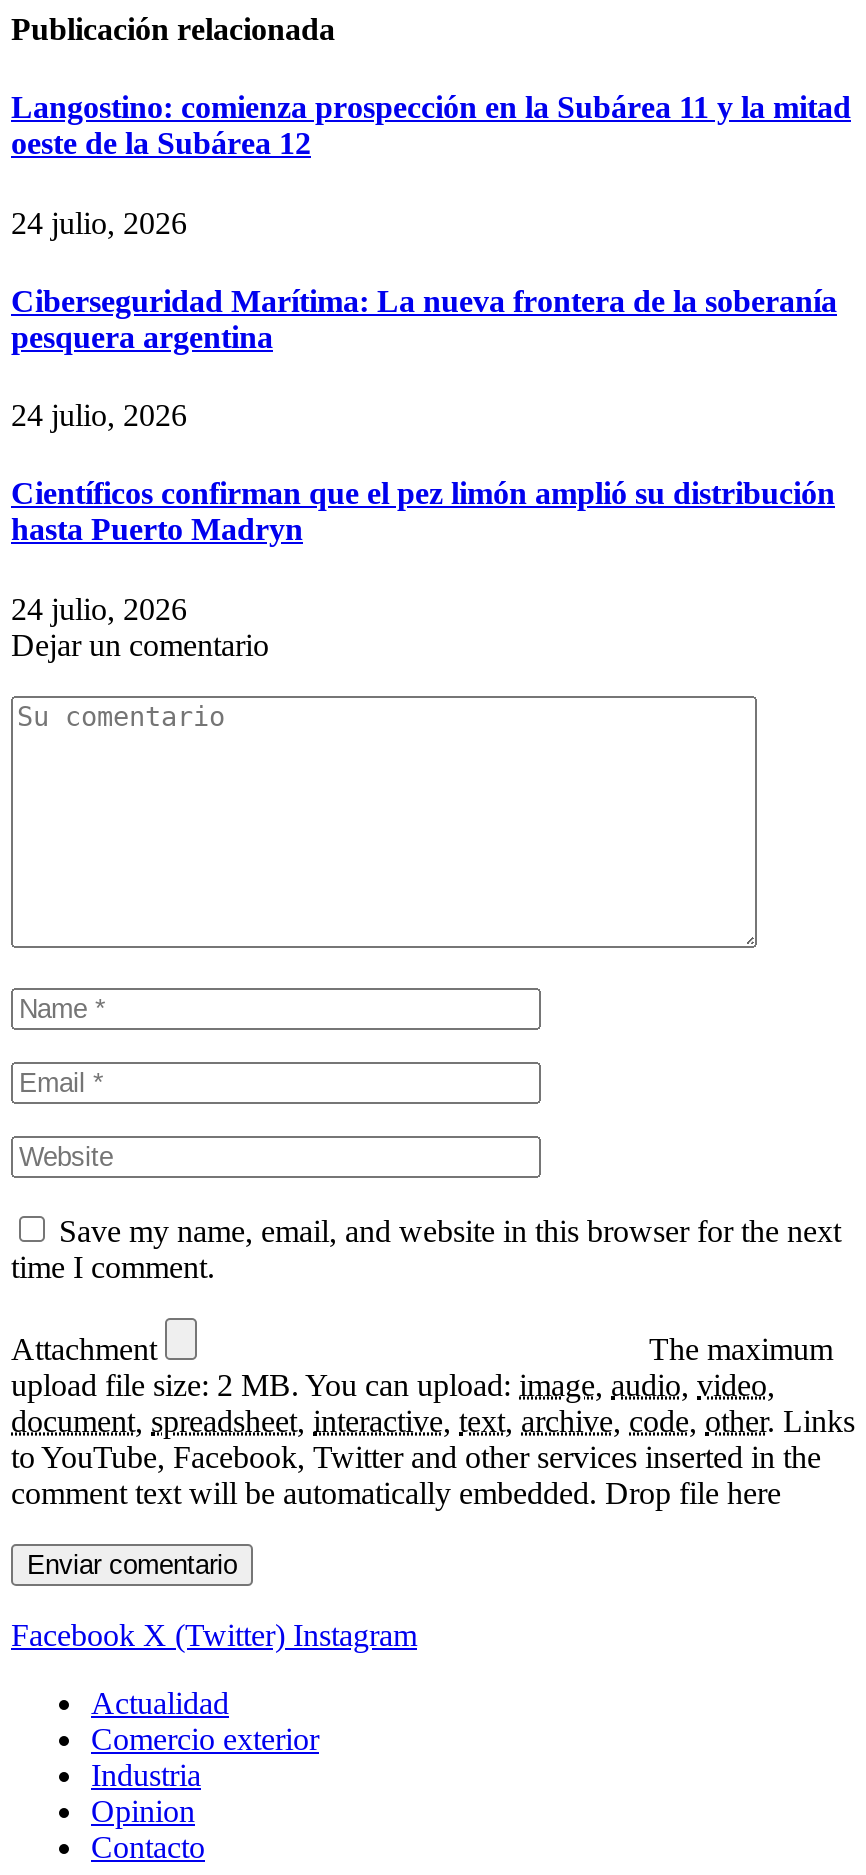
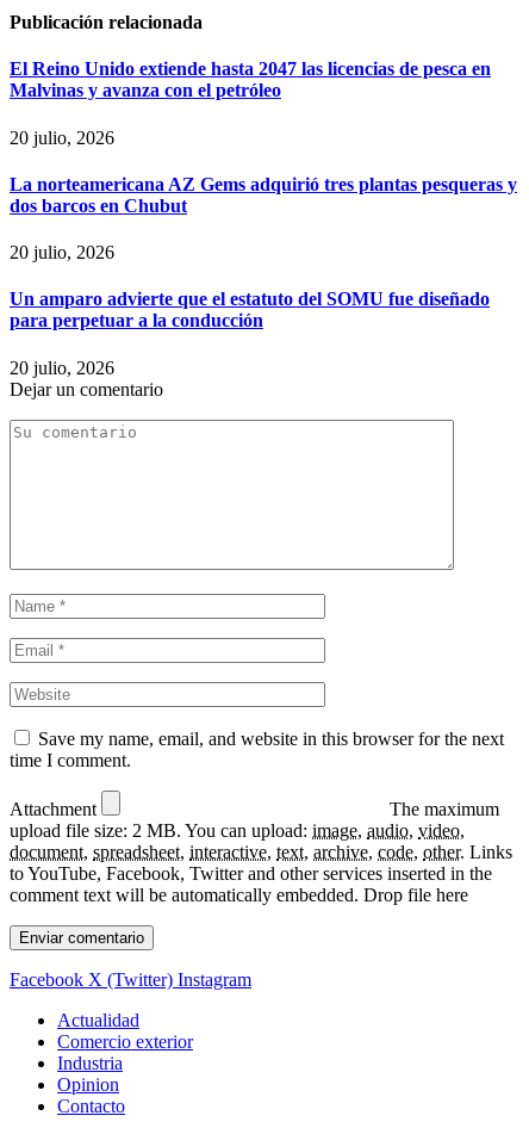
- Langostino: comienza prospección en la Subárea 11 y la mitad
- oeste de la Subárea 12
+ El Reino Unido extiende hasta 2047 las licencias de pesca en
+ Malvinas y avanza con el petróleo

- 24 julio, 2026
+ 20 julio, 2026

- Ciberseguridad Marítima: La nueva frontera de la soberanía
- pesquera argentina
+ La norteamericana AZ Gems adquirió tres plantas pesqueras y
+ dos barcos en Chubut

- 24 julio, 2026
+ 20 julio, 2026

- Científicos confirman que el pez limón amplió su distribución
- hasta Puerto Madryn
+ Un amparo advierte que el estatuto del SOMU fue diseñado
+ para perpetuar a la conducción

- 24 julio, 2026
+ 20 julio, 2026
